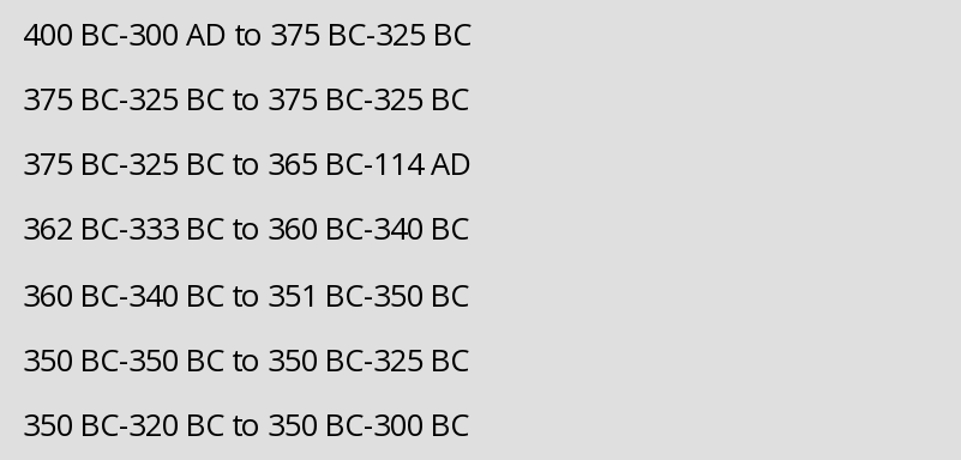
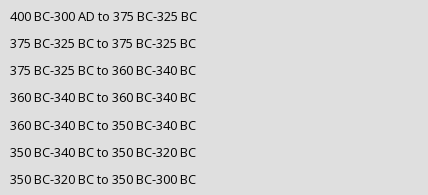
- 375 BC-325 BC to 365 BC-114 AD
+ 375 BC-325 BC to 360 BC-340 BC

- 362 BC-333 BC to 360 BC-340 BC
+ 360 BC-340 BC to 360 BC-340 BC

- 360 BC-340 BC to 351 BC-350 BC
+ 360 BC-340 BC to 350 BC-340 BC

- 350 BC-350 BC to 350 BC-325 BC
+ 350 BC-340 BC to 350 BC-320 BC
